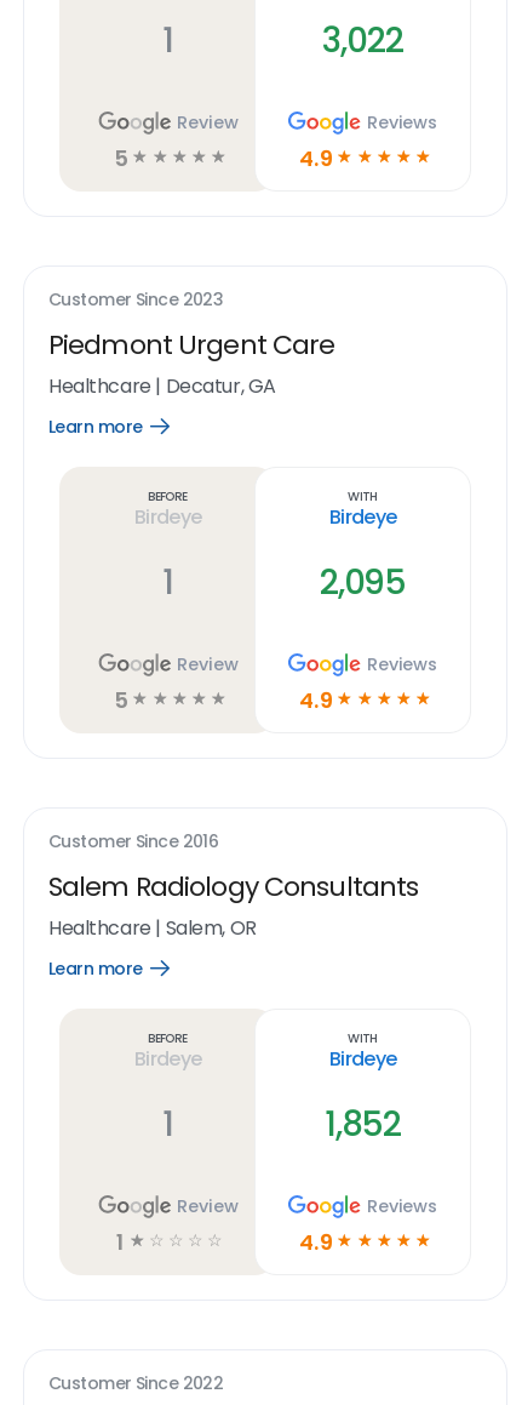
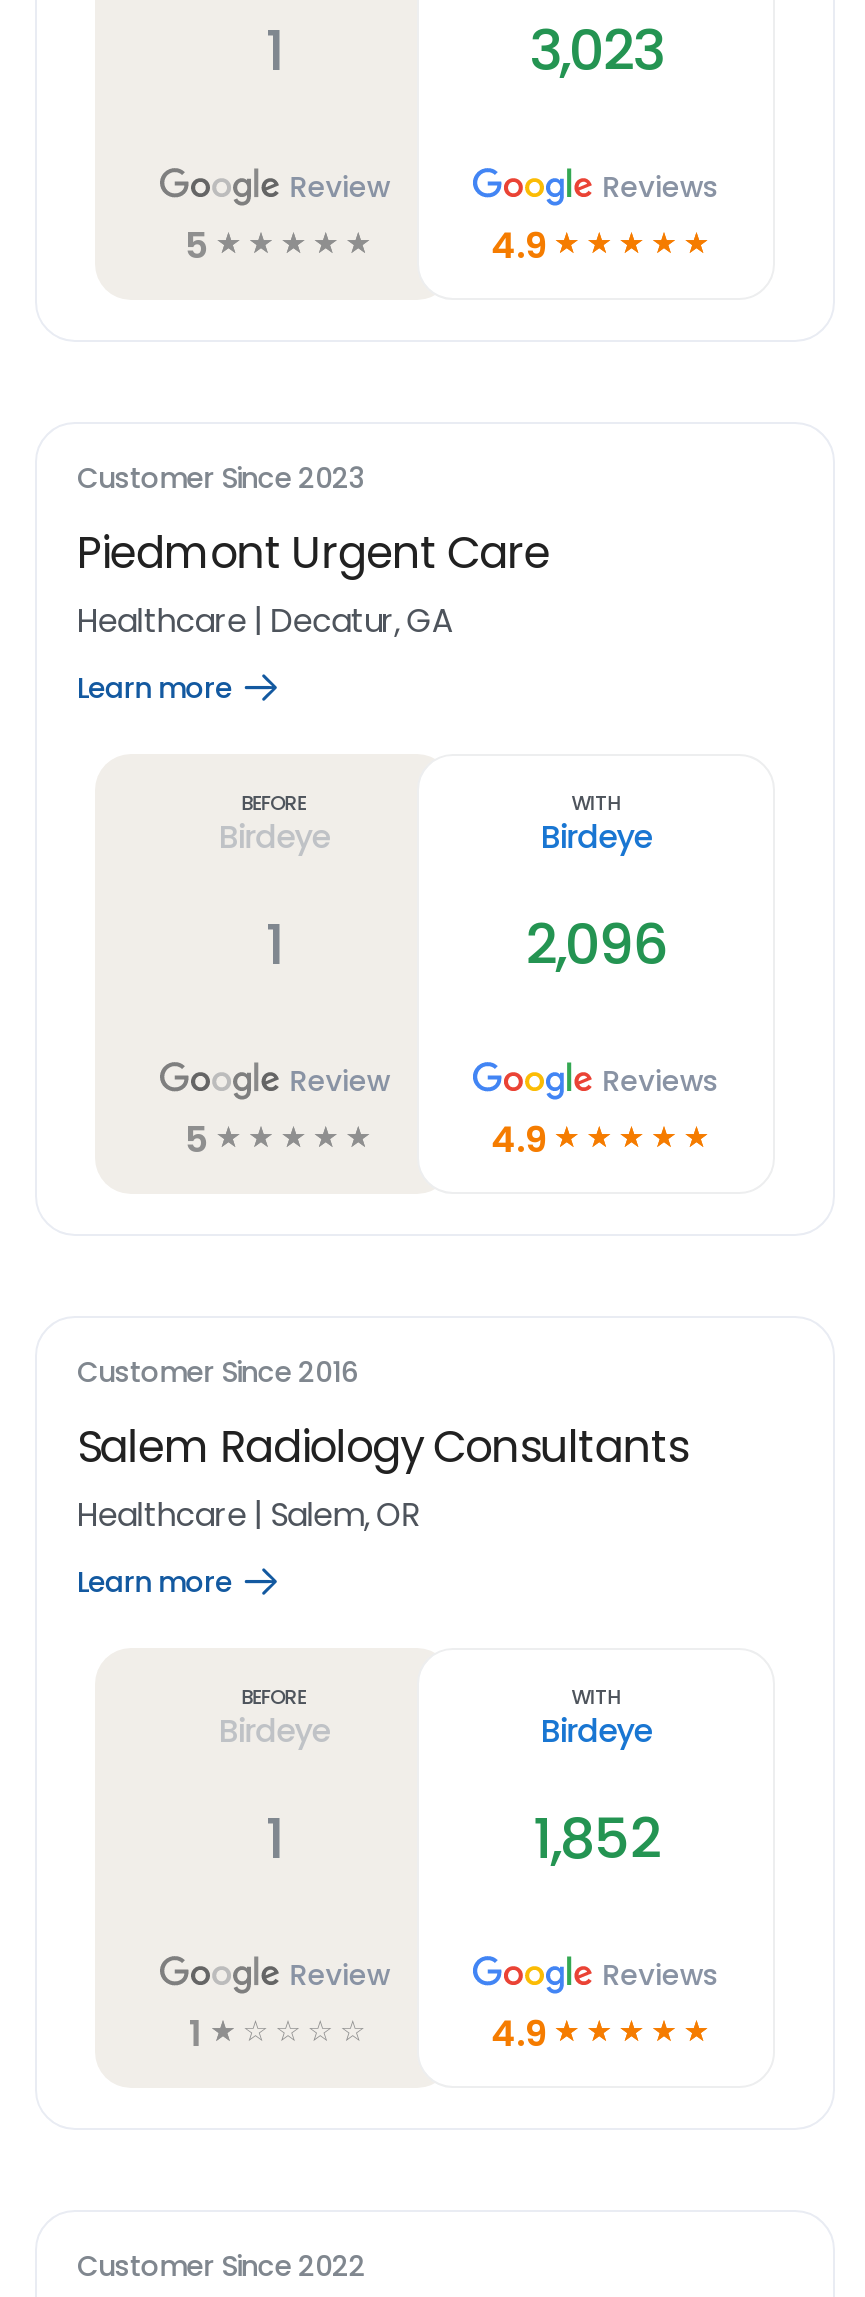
- 3,022
+ 3,023

- 2,095
+ 2,096
